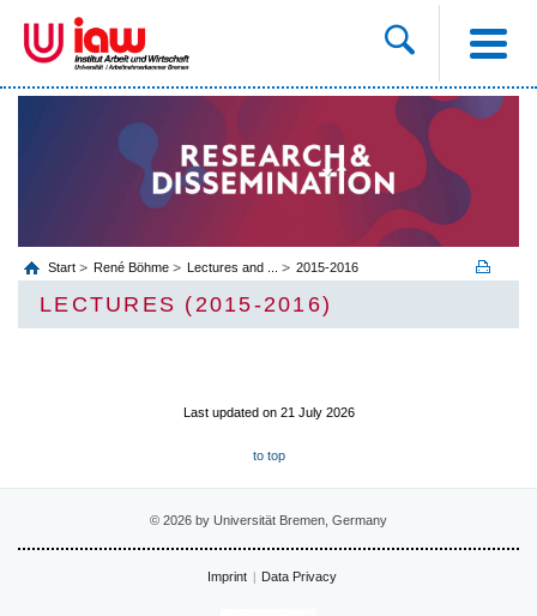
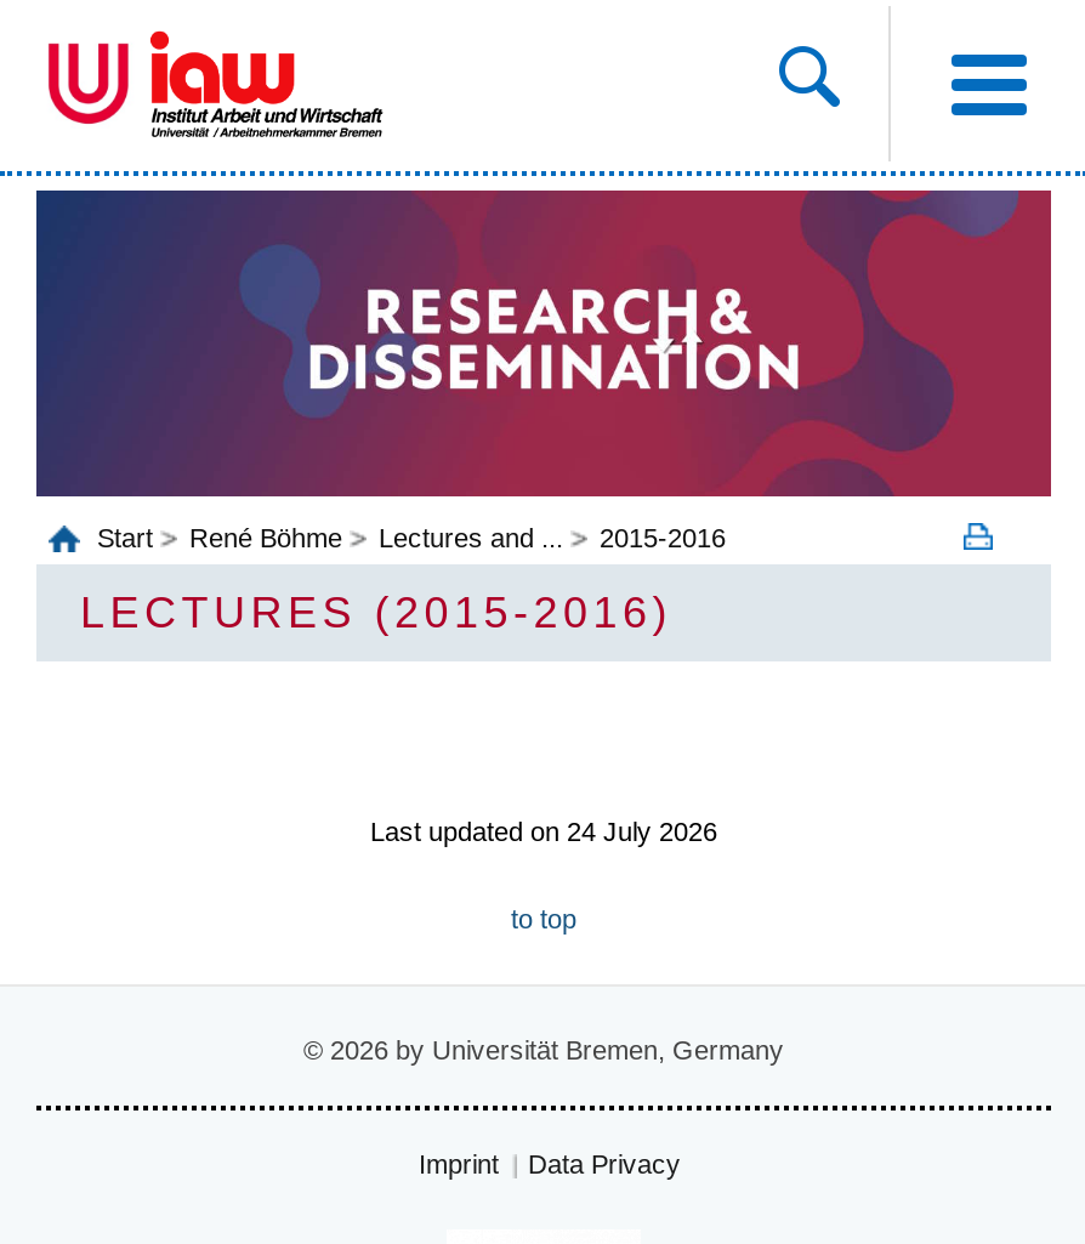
- Last updated on 21 July 2026
+ Last updated on 24 July 2026
